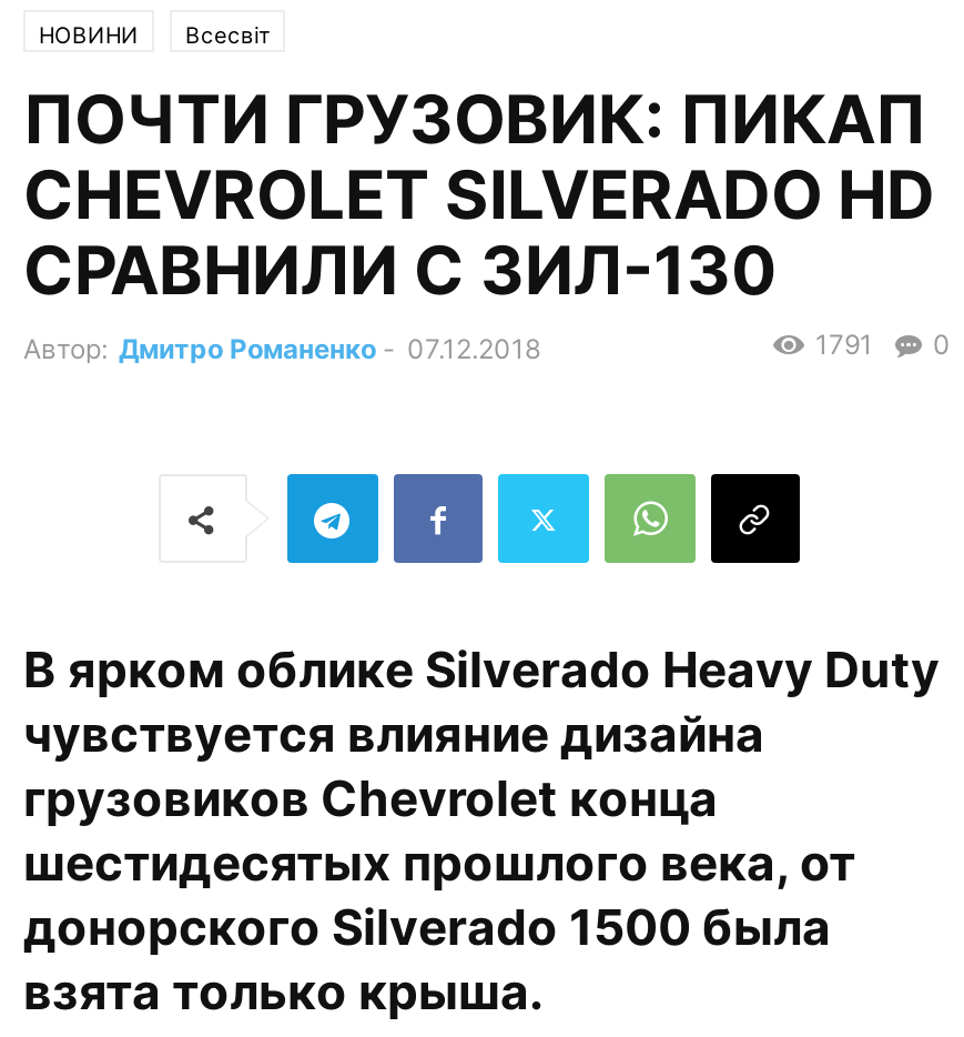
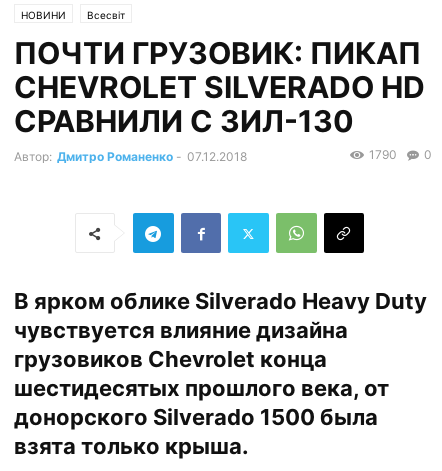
- 1791 0
+ 1790 0
